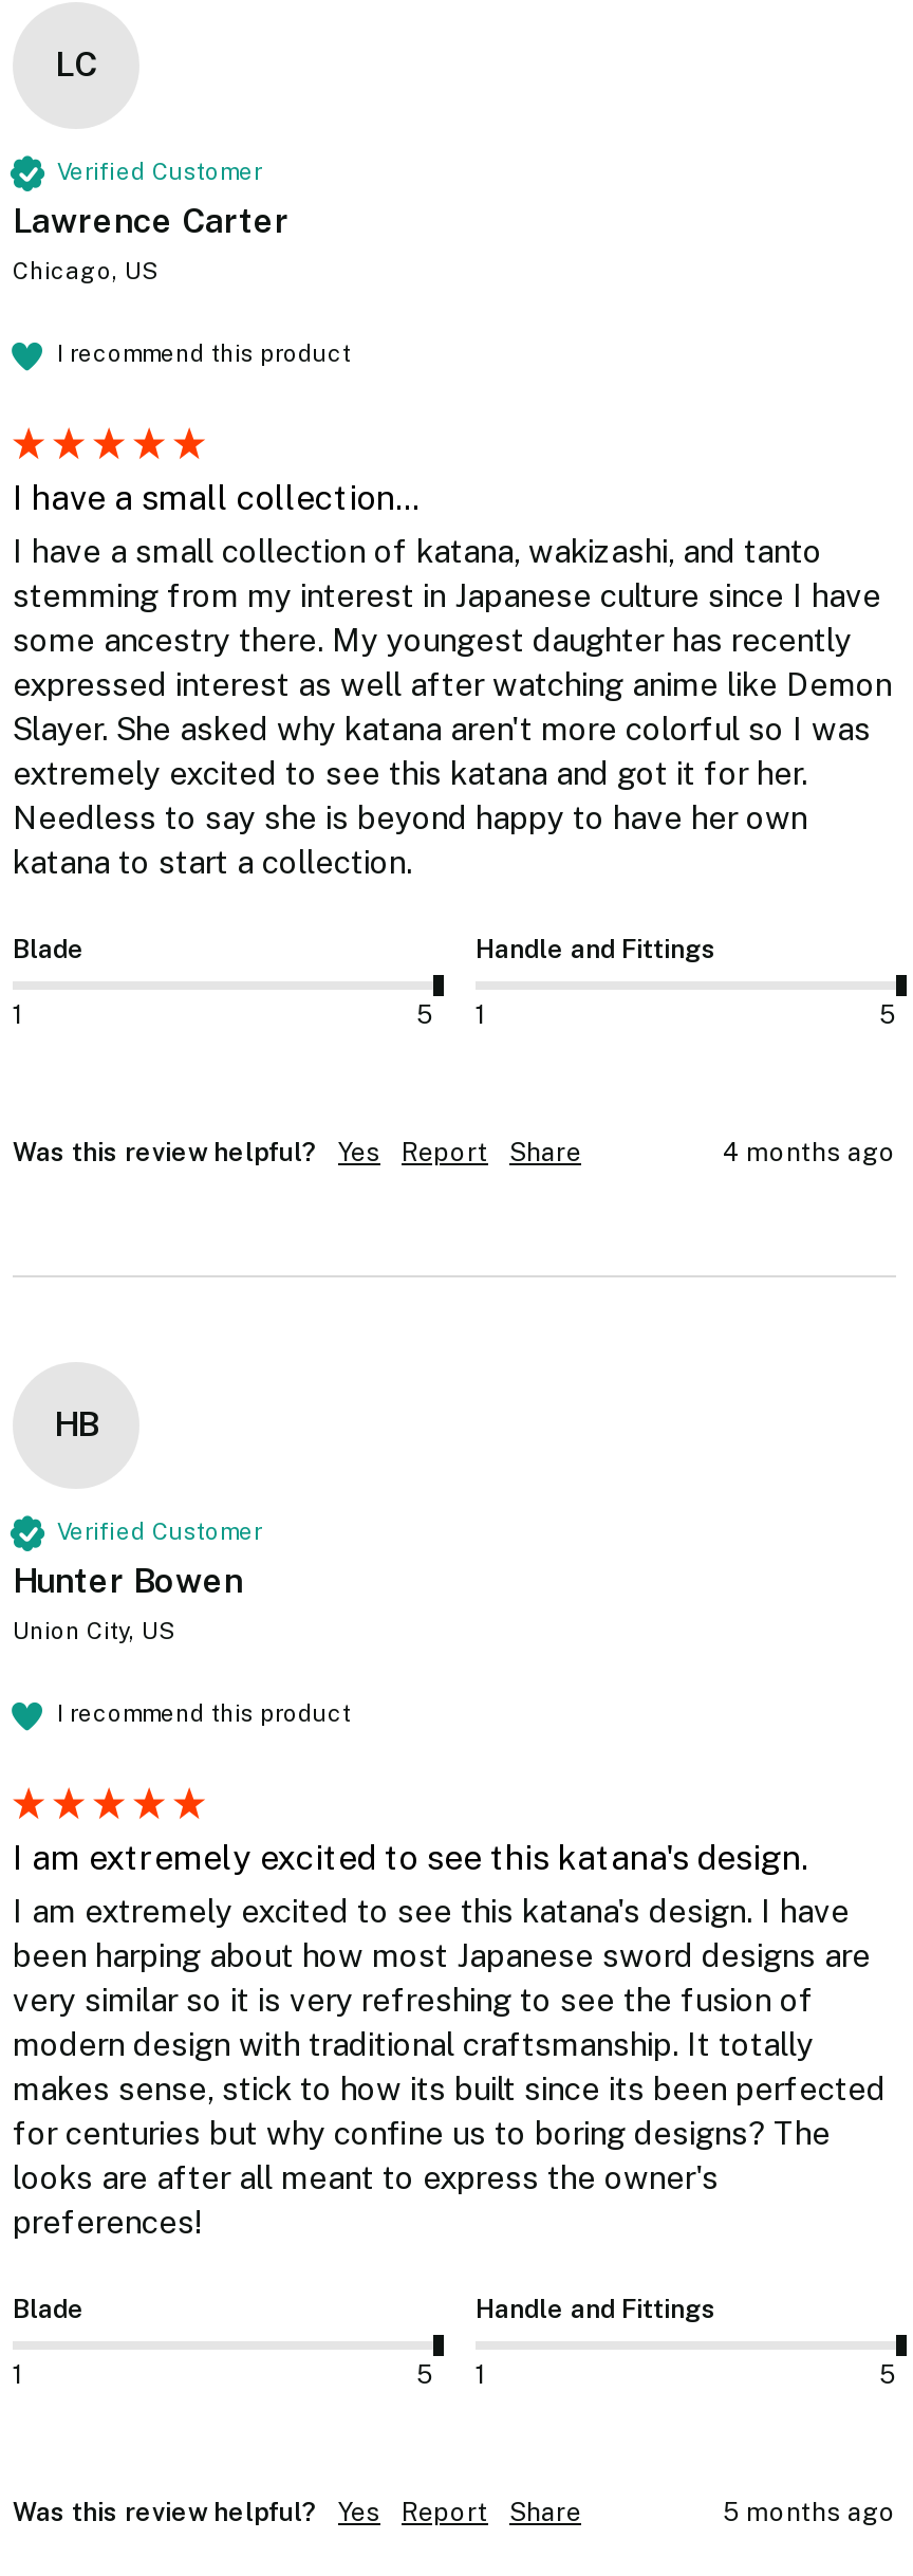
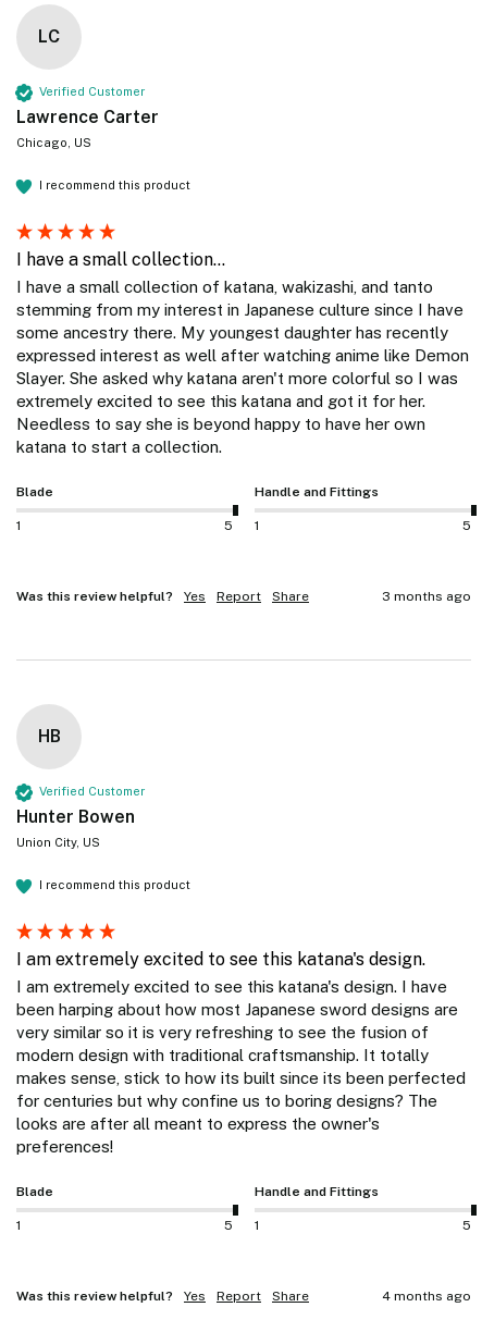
- 4 months ago
+ 3 months ago

- 5 months ago
+ 4 months ago
